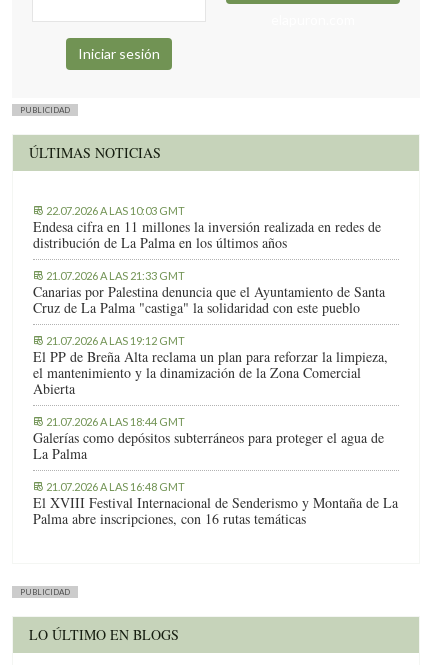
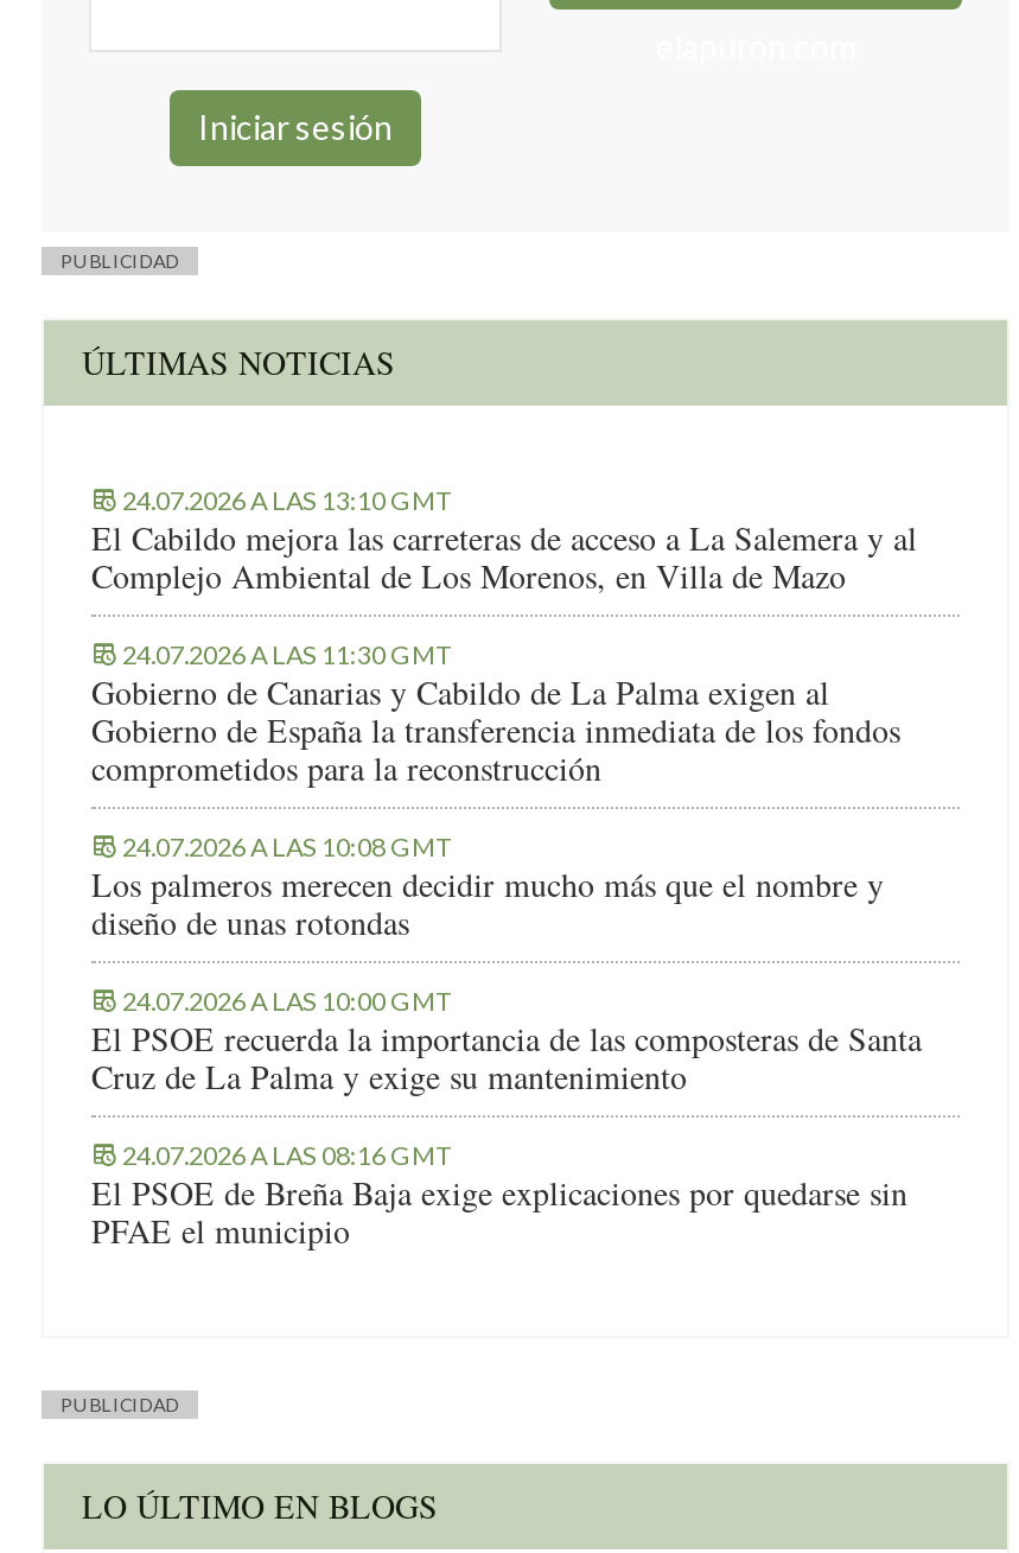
- 22.07.2026 A LAS 10:03 GMT
- Endesa cifra en 11 millones la inversión realizada en redes de
- distribución de La Palma en los últimos años
+ 24.07.2026 A LAS 13:10 GMT
+ El Cabildo mejora las carreteras de acceso a La Salemera y al
+ Complejo Ambiental de Los Morenos, en Villa de Mazo

- 21.07.2026 A LAS 21:33 GMT
- Canarias por Palestina denuncia que el Ayuntamiento de Santa
- Cruz de La Palma "castiga" la solidaridad con este pueblo
+ 24.07.2026 A LAS 11:30 GMT
+ Gobierno de Canarias y Cabildo de La Palma exigen al
+ Gobierno de España la transferencia inmediata de los fondos
+ comprometidos para la reconstrucción

- 21.07.2026 A LAS 19:12 GMT
- El PP de Breña Alta reclama un plan para reforzar la limpieza,
- el mantenimiento y la dinamización de la Zona Comercial
- Abierta
+ 24.07.2026 A LAS 10:08 GMT
+ Los palmeros merecen decidir mucho más que el nombre y
+ diseño de unas rotondas

- 21.07.2026 A LAS 18:44 GMT
- Galerías como depósitos subterráneos para proteger el agua de
- La Palma
+ 24.07.2026 A LAS 10:00 GMT
+ El PSOE recuerda la importancia de las composteras de Santa
+ Cruz de La Palma y exige su mantenimiento

- 21.07.2026 A LAS 16:48 GMT
- El XVIII Festival Internacional de Senderismo y Montaña de La
- Palma abre inscripciones, con 16 rutas temáticas
+ 24.07.2026 A LAS 08:16 GMT
+ El PSOE de Breña Baja exige explicaciones por quedarse sin
+ PFAE el municipio
